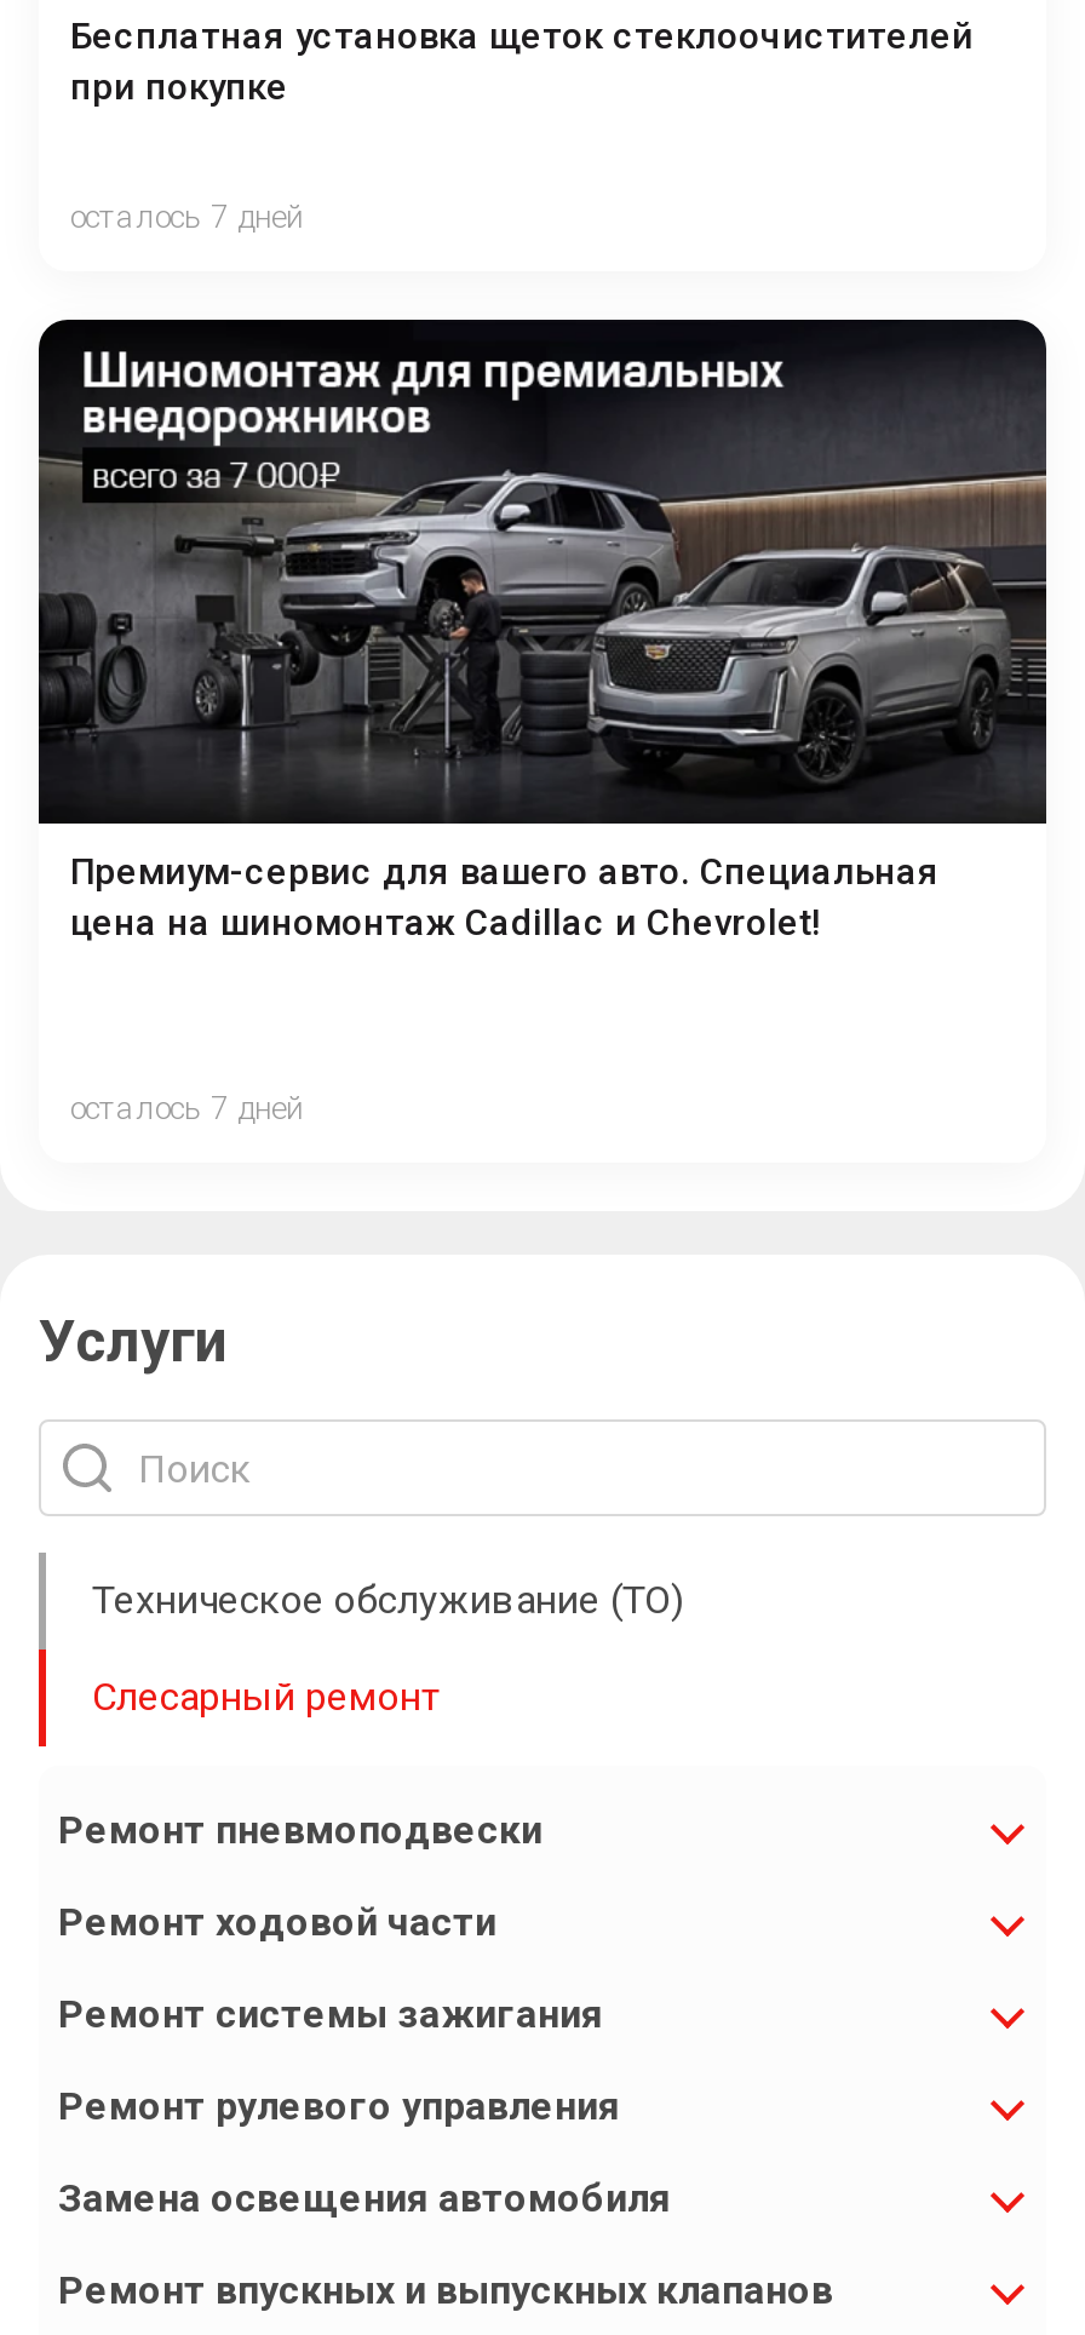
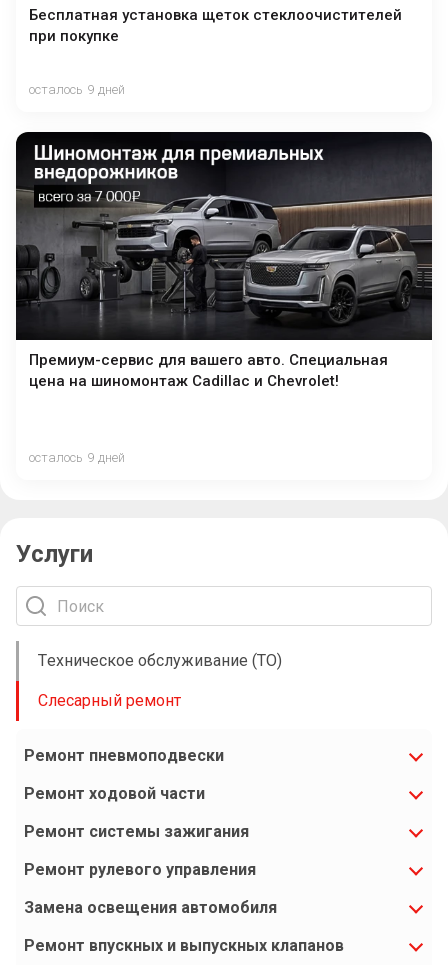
- осталось 7 дней
+ осталось 9 дней

- осталось 7 дней
+ осталось 9 дней
